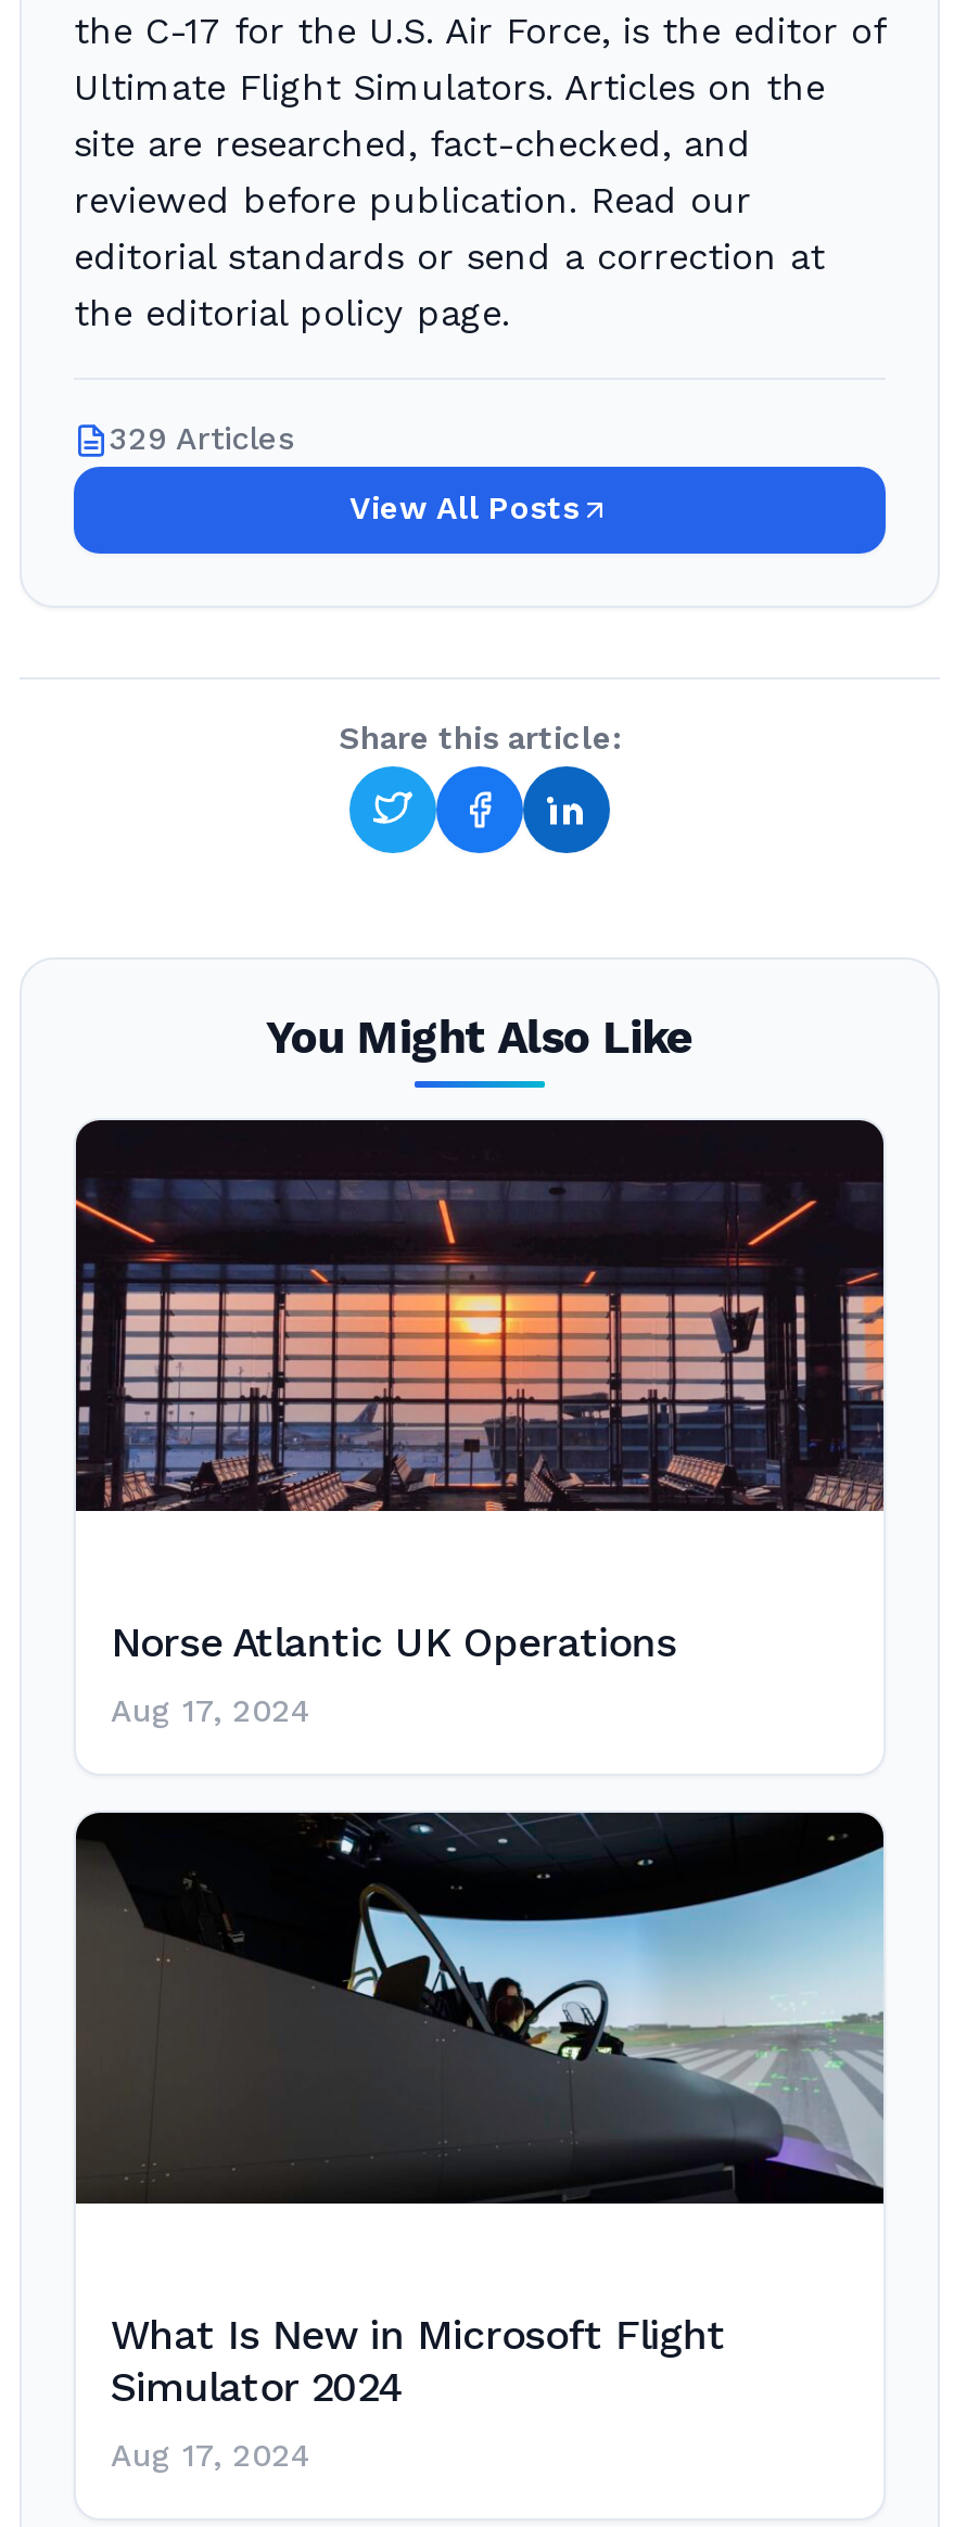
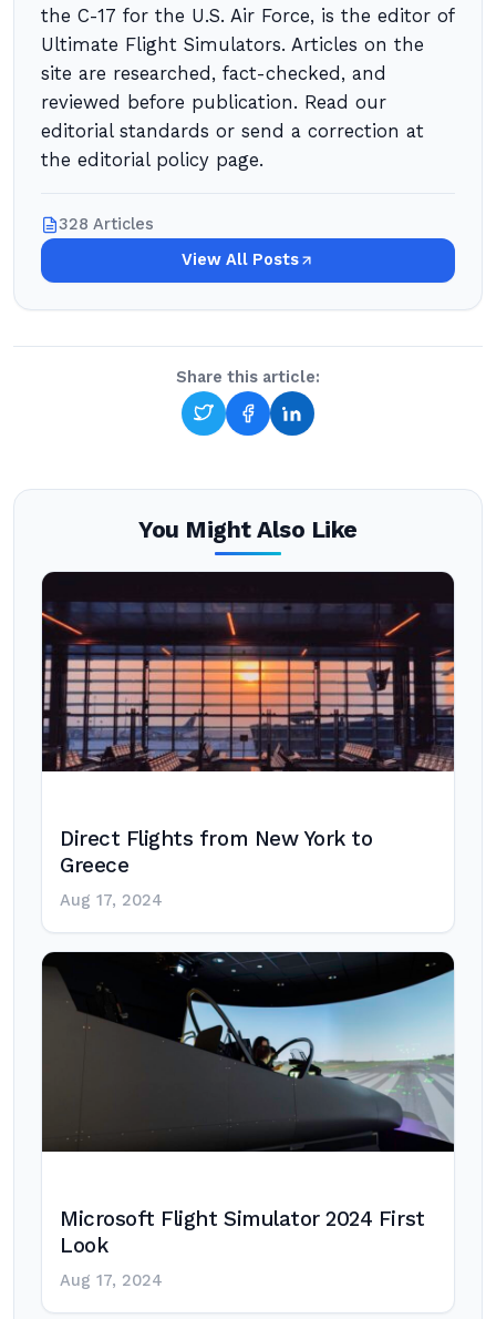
- 329 Articles
+ 328 Articles

- Norse Atlantic UK Operations
+ Direct Flights from New York to
+ Greece

- What Is New in Microsoft Flight
- Simulator 2024
+ Microsoft Flight Simulator 2024 First
+ Look
